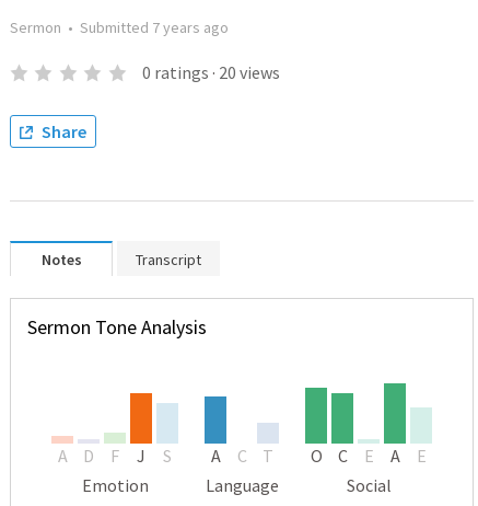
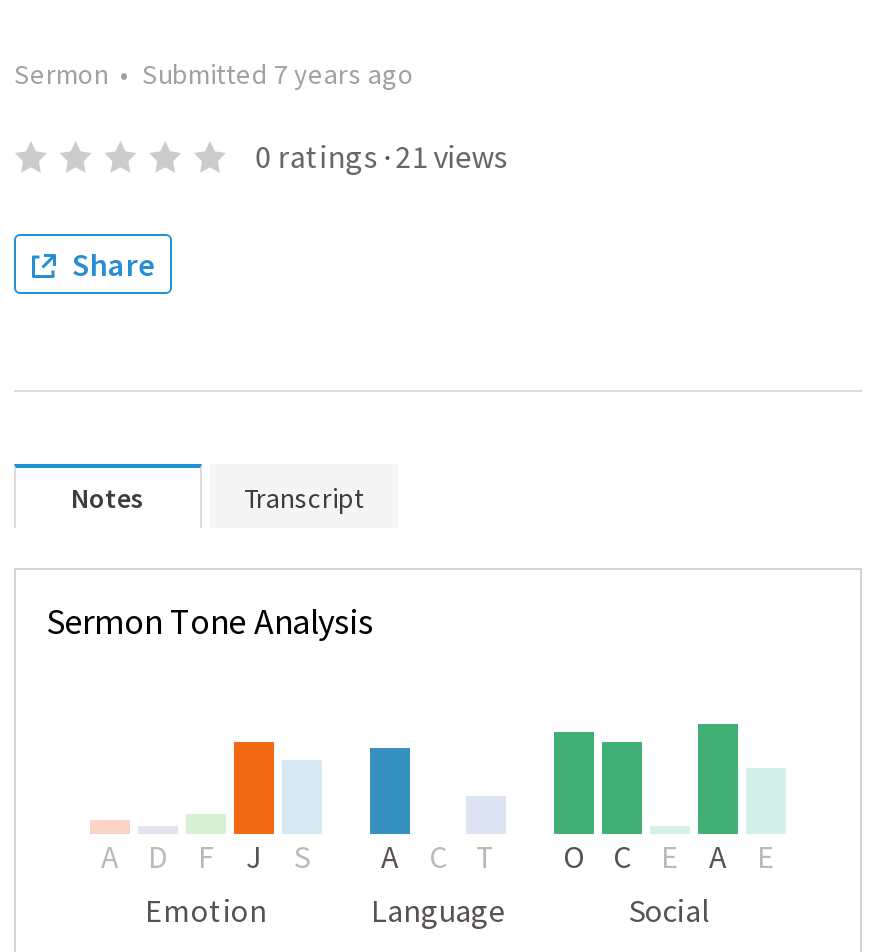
- 0 ratings · 20 views
+ 0 ratings · 21 views
